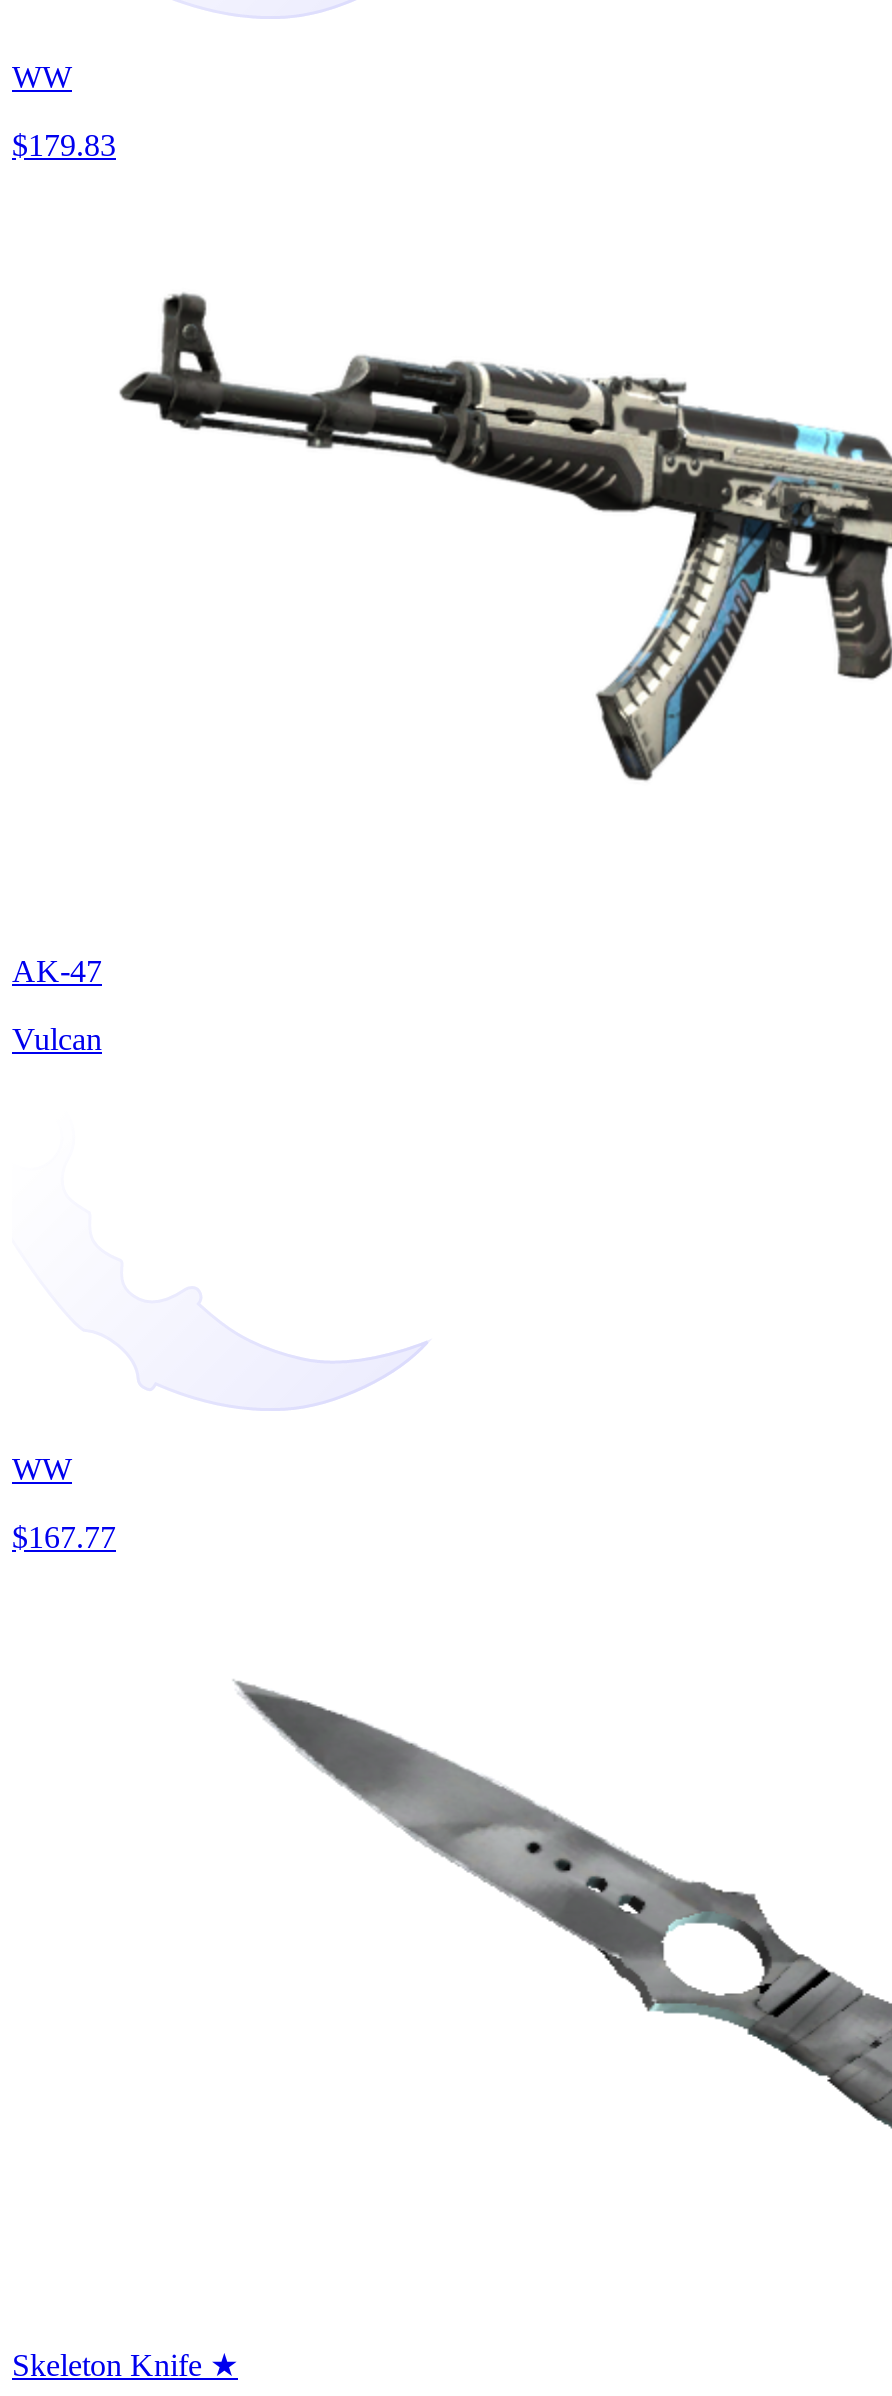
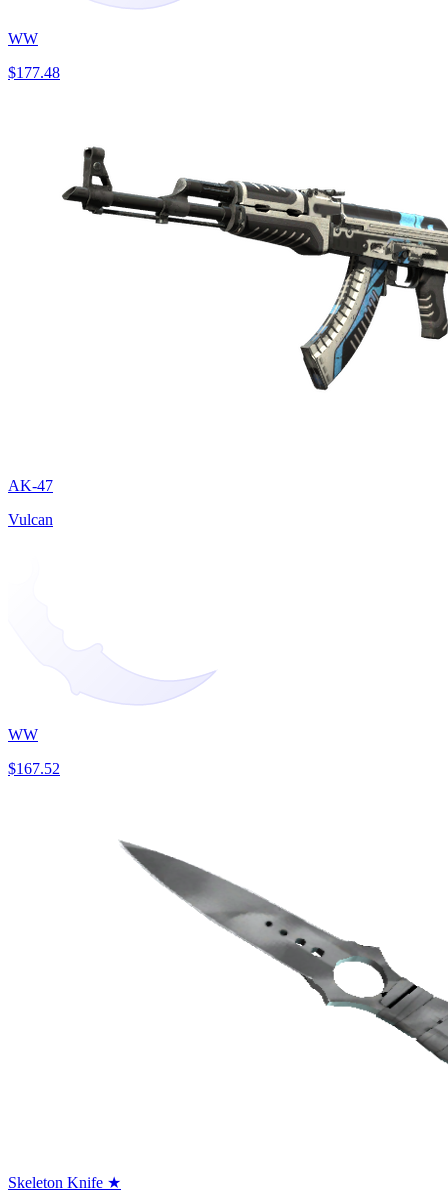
- $179.83
+ $177.48

- $167.77
+ $167.52
